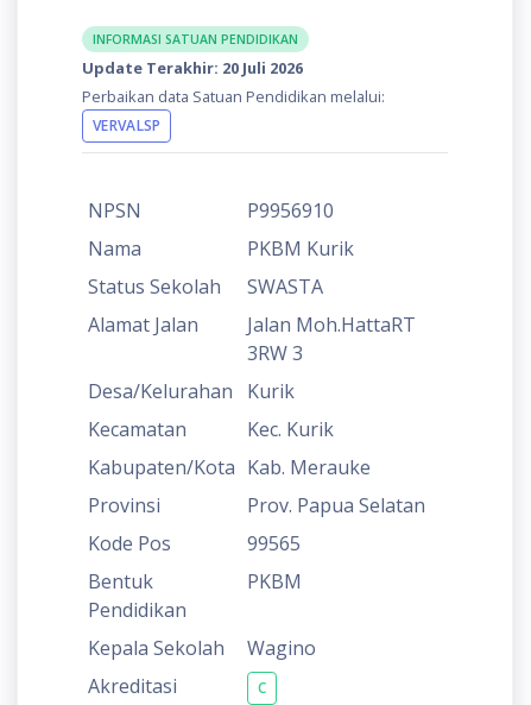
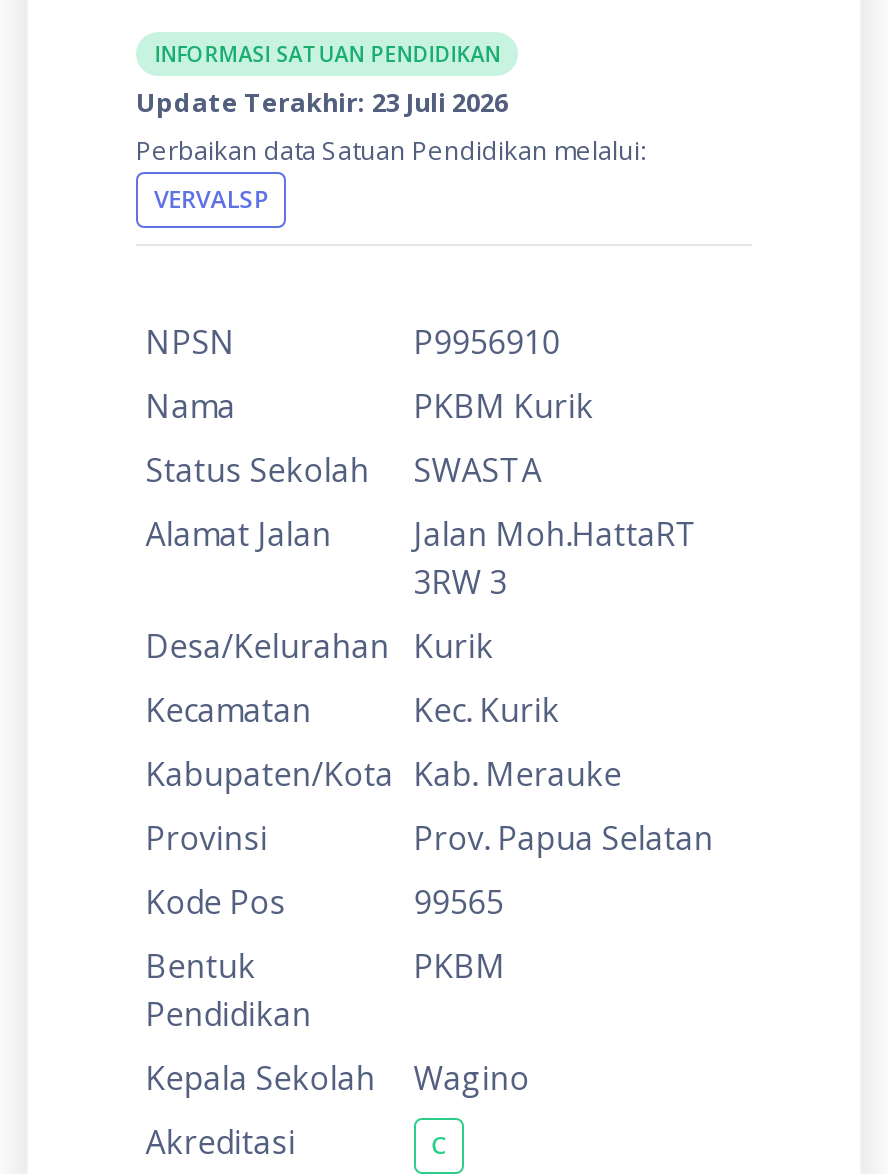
- Update Terakhir: 20 Juli 2026
+ Update Terakhir: 23 Juli 2026
